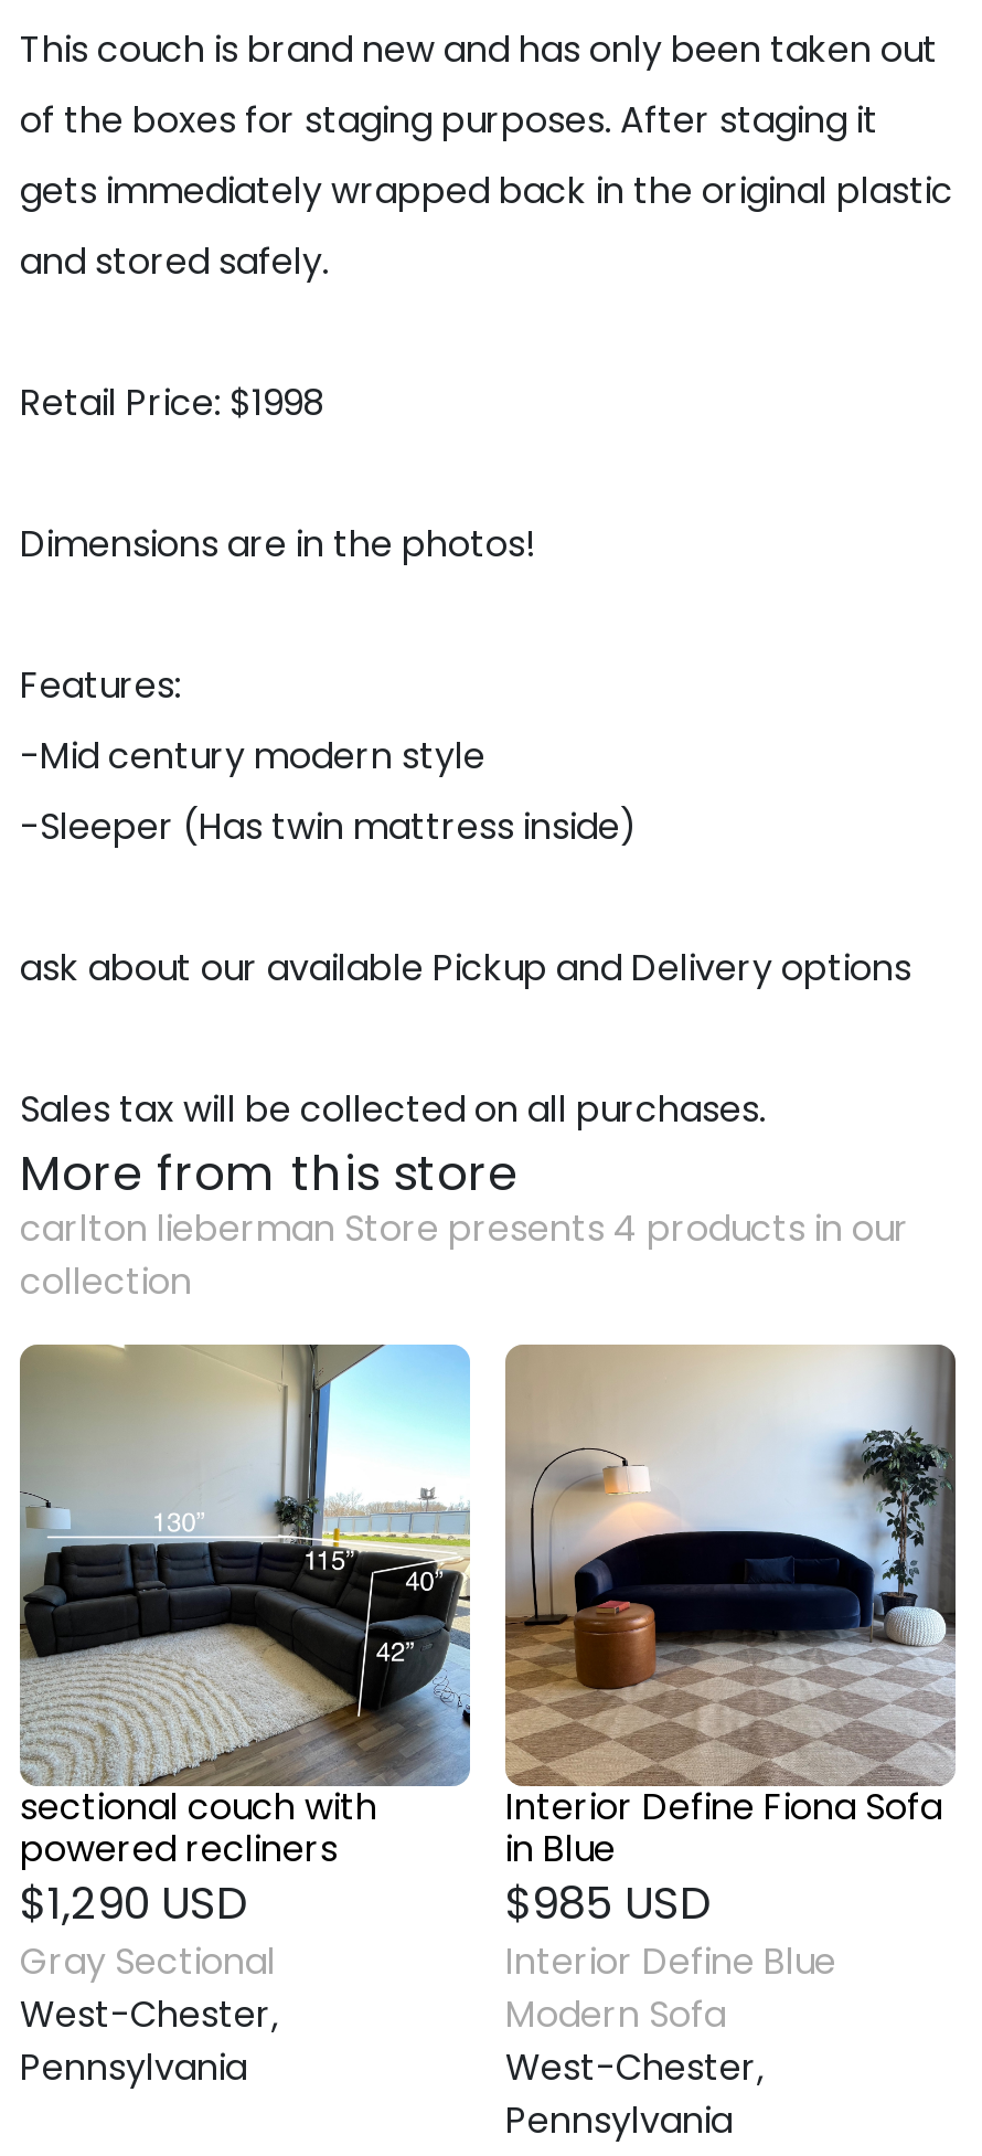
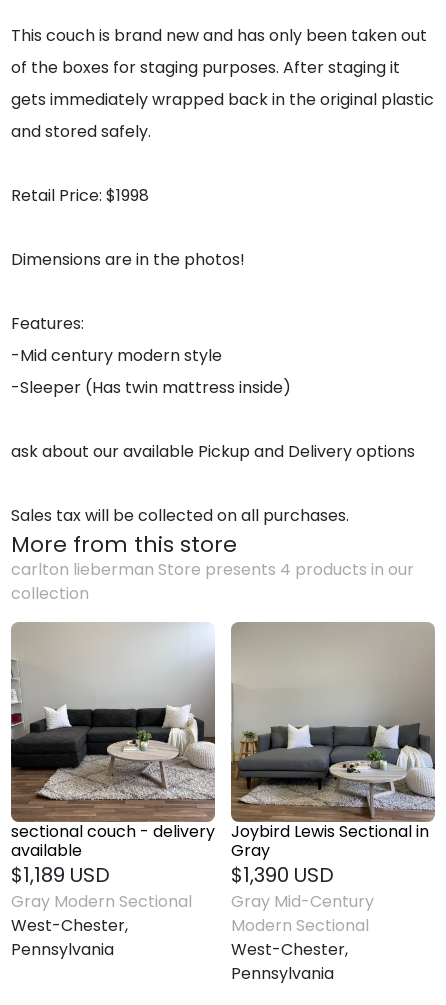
- [image]
- sectional couch with
- powered recliners
- $1,290 USD
- Gray Sectional
+ [image]
+ sectional couch - delivery
+ available
+ $1,189 USD
+ Gray Modern Sectional

- [image]
- Interior Define Fiona Sofa
- in Blue
- $985 USD
- Interior Define Blue
- Modern Sofa
+ [image]
+ Joybird Lewis Sectional in
+ Gray
+ $1,390 USD
+ Gray Mid-Century
+ Modern Sectional
